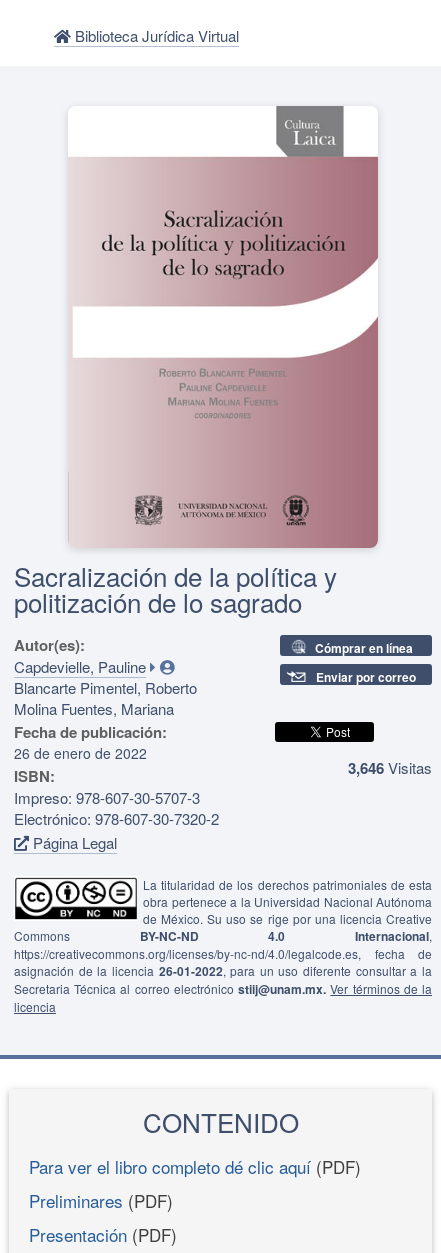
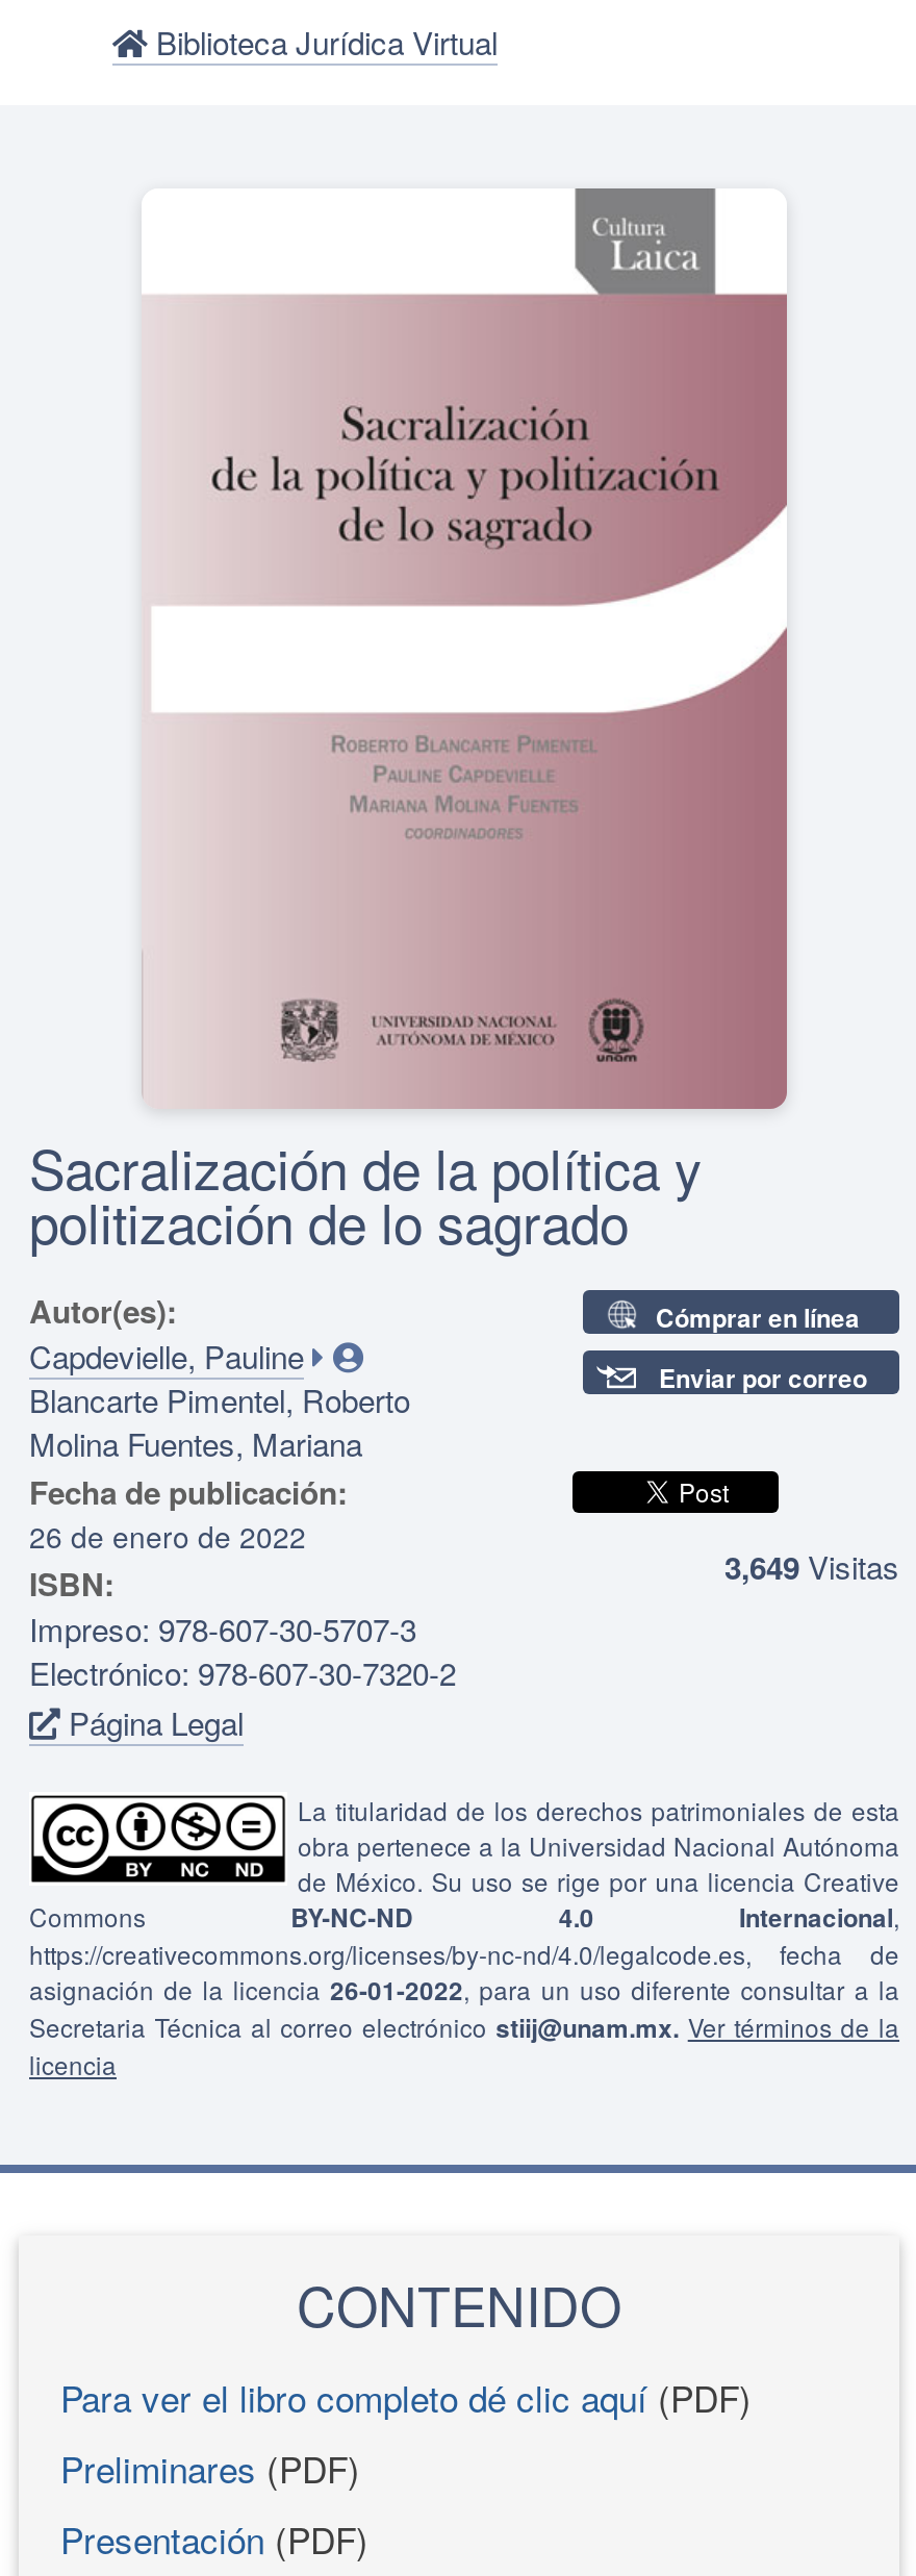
- 3,646 Visitas
+ 3,649 Visitas
